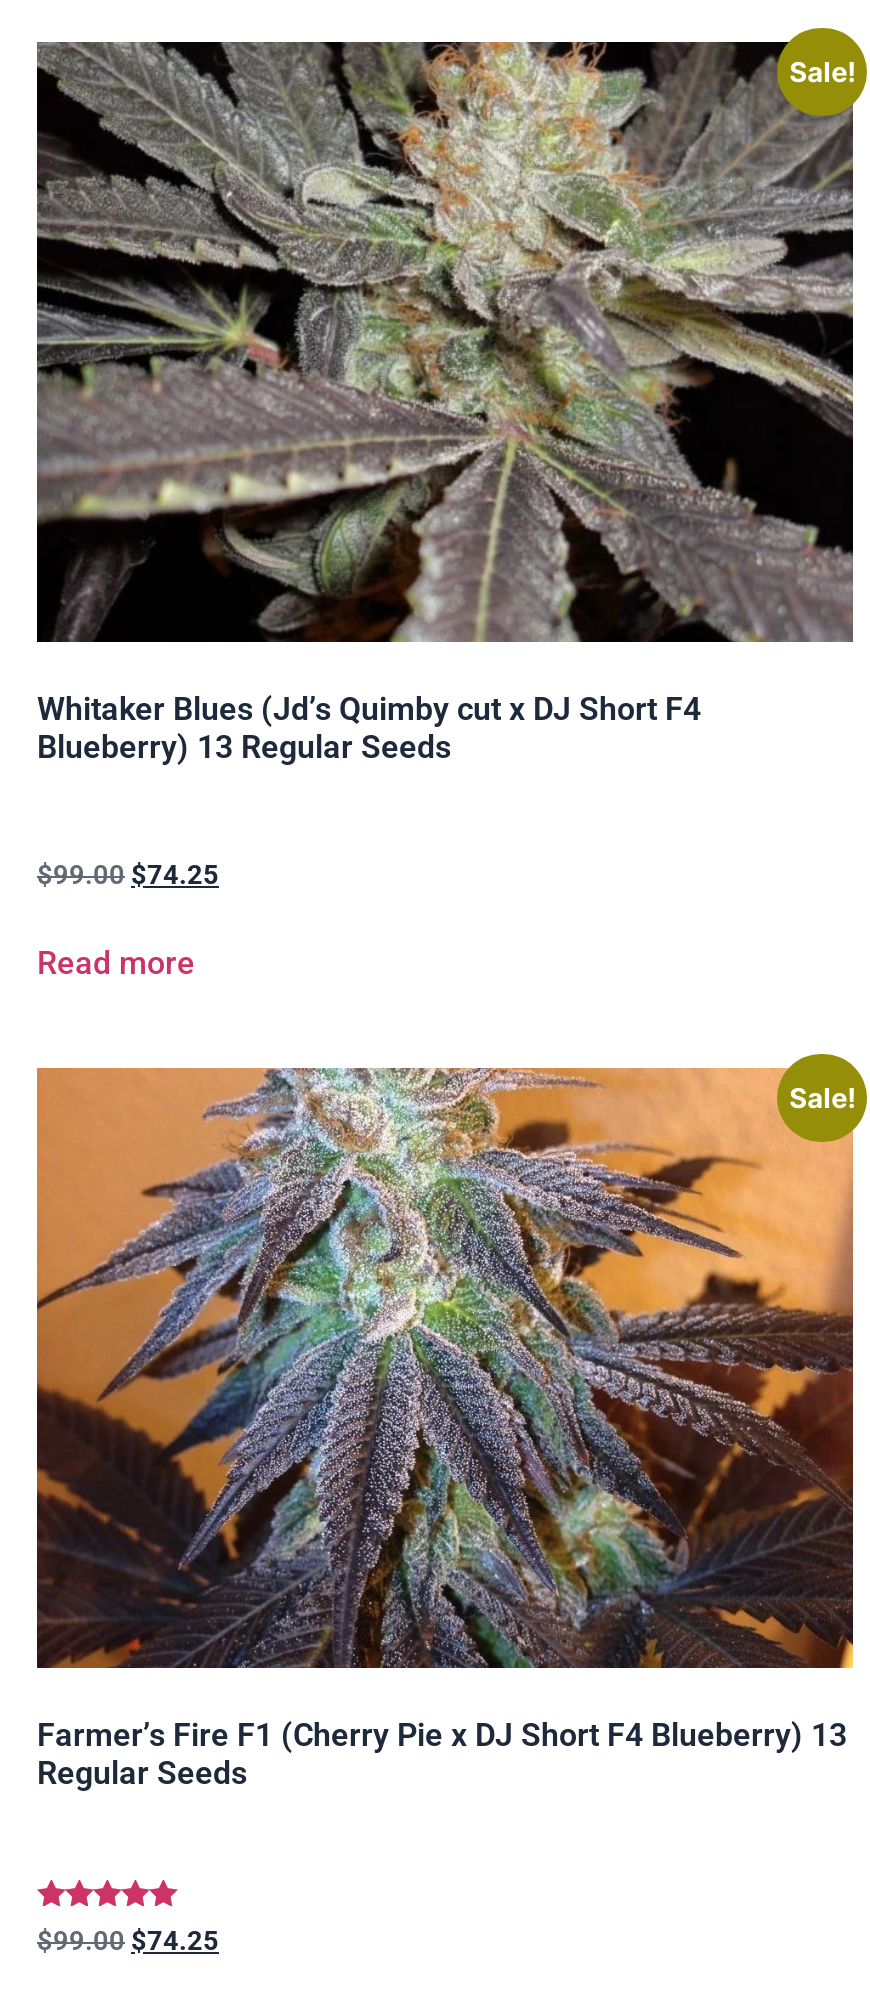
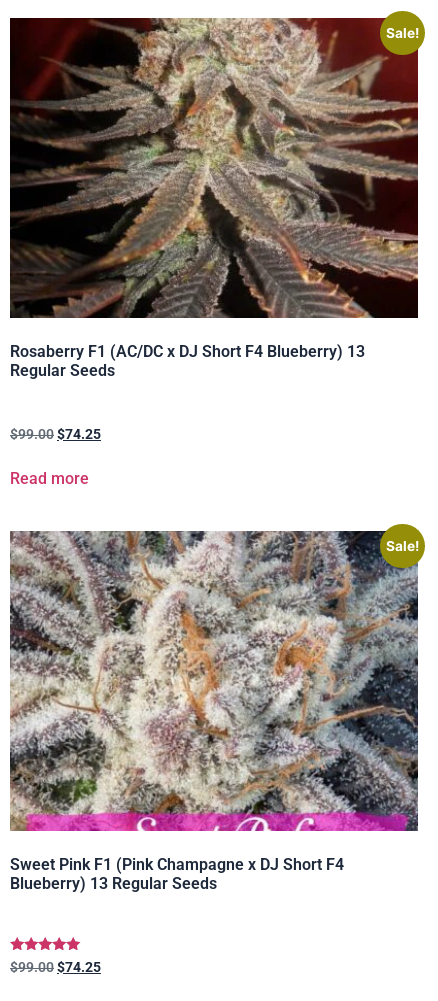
- [image]
- Whitaker Blues (Jd’s Quimby cut x DJ Short F4
+ [image]
+ Rosaberry F1 (AC/DC x DJ Short F4 Blueberry) 13

moved down: Blueberry) 13 Regular Seeds

- [image]
- Farmer’s Fire F1 (Cherry Pie x DJ Short F4 Blueberry) 13
+ [image]
+ Sweet Pink F1 (Pink Champagne x DJ Short F4

moved up: Regular Seeds
